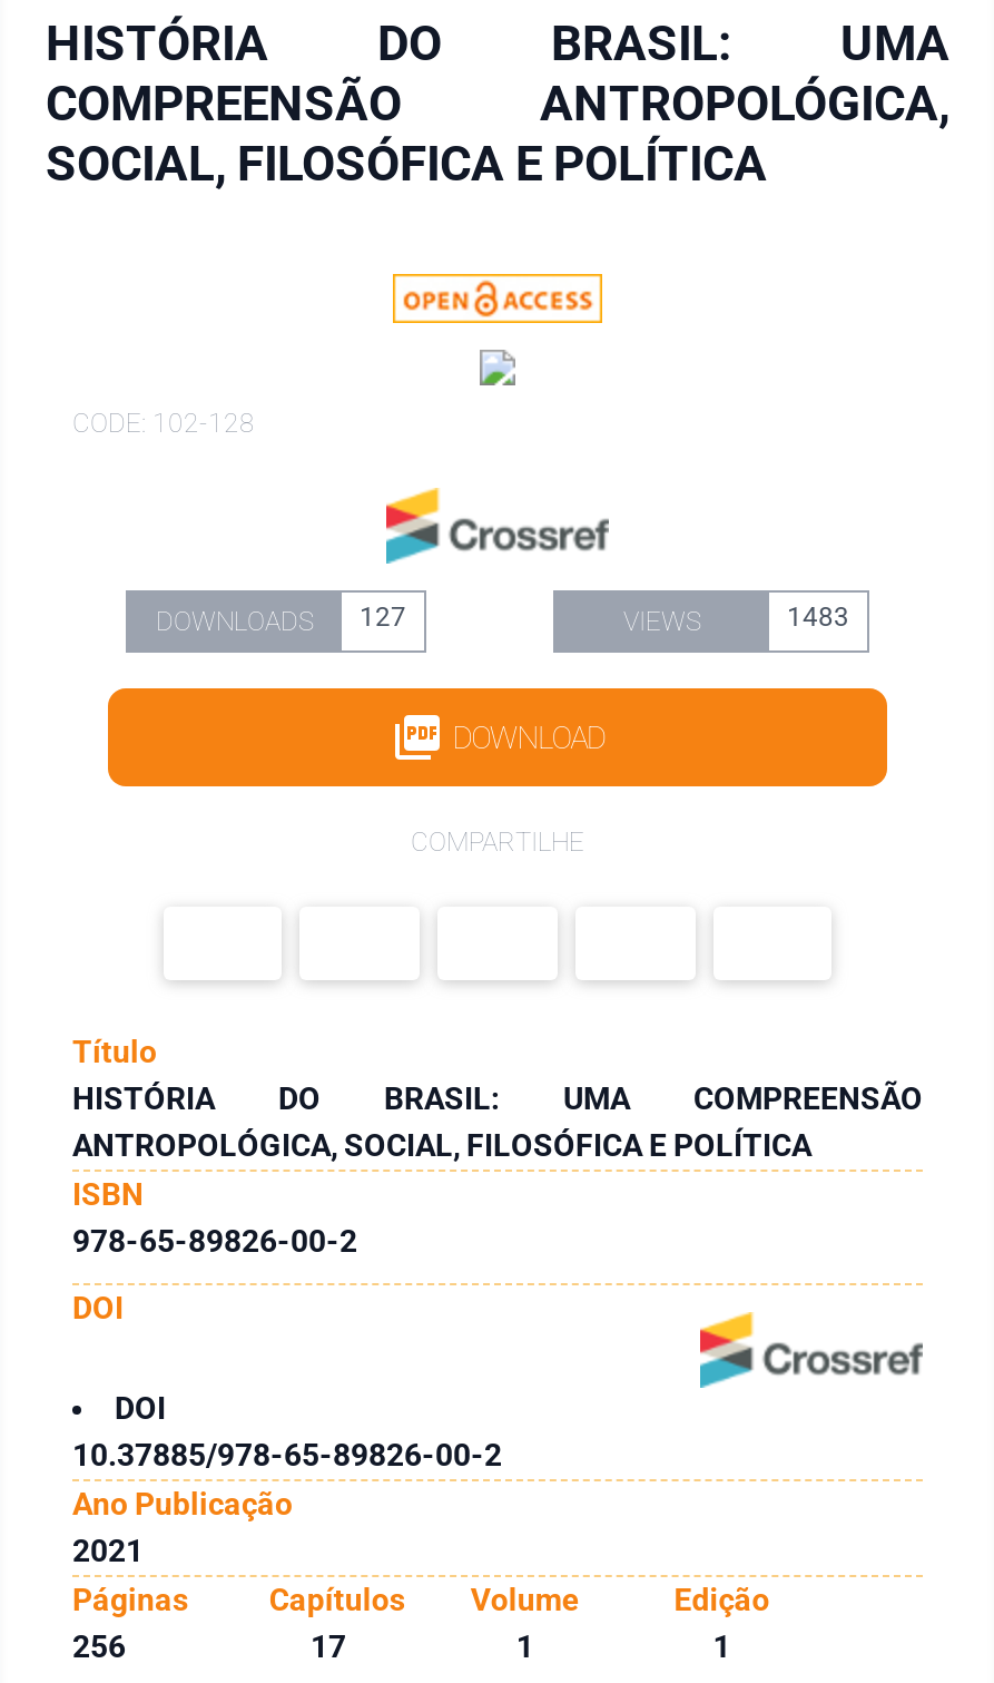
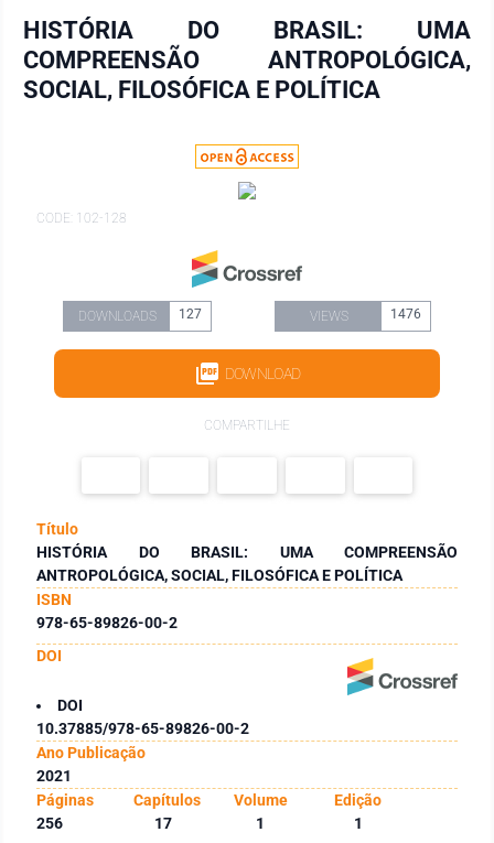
- 1483
+ 1476
